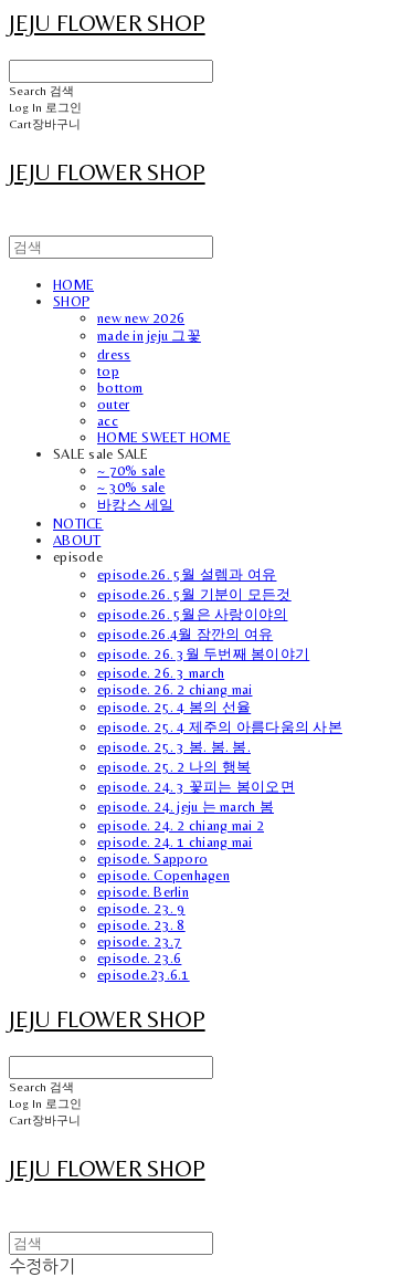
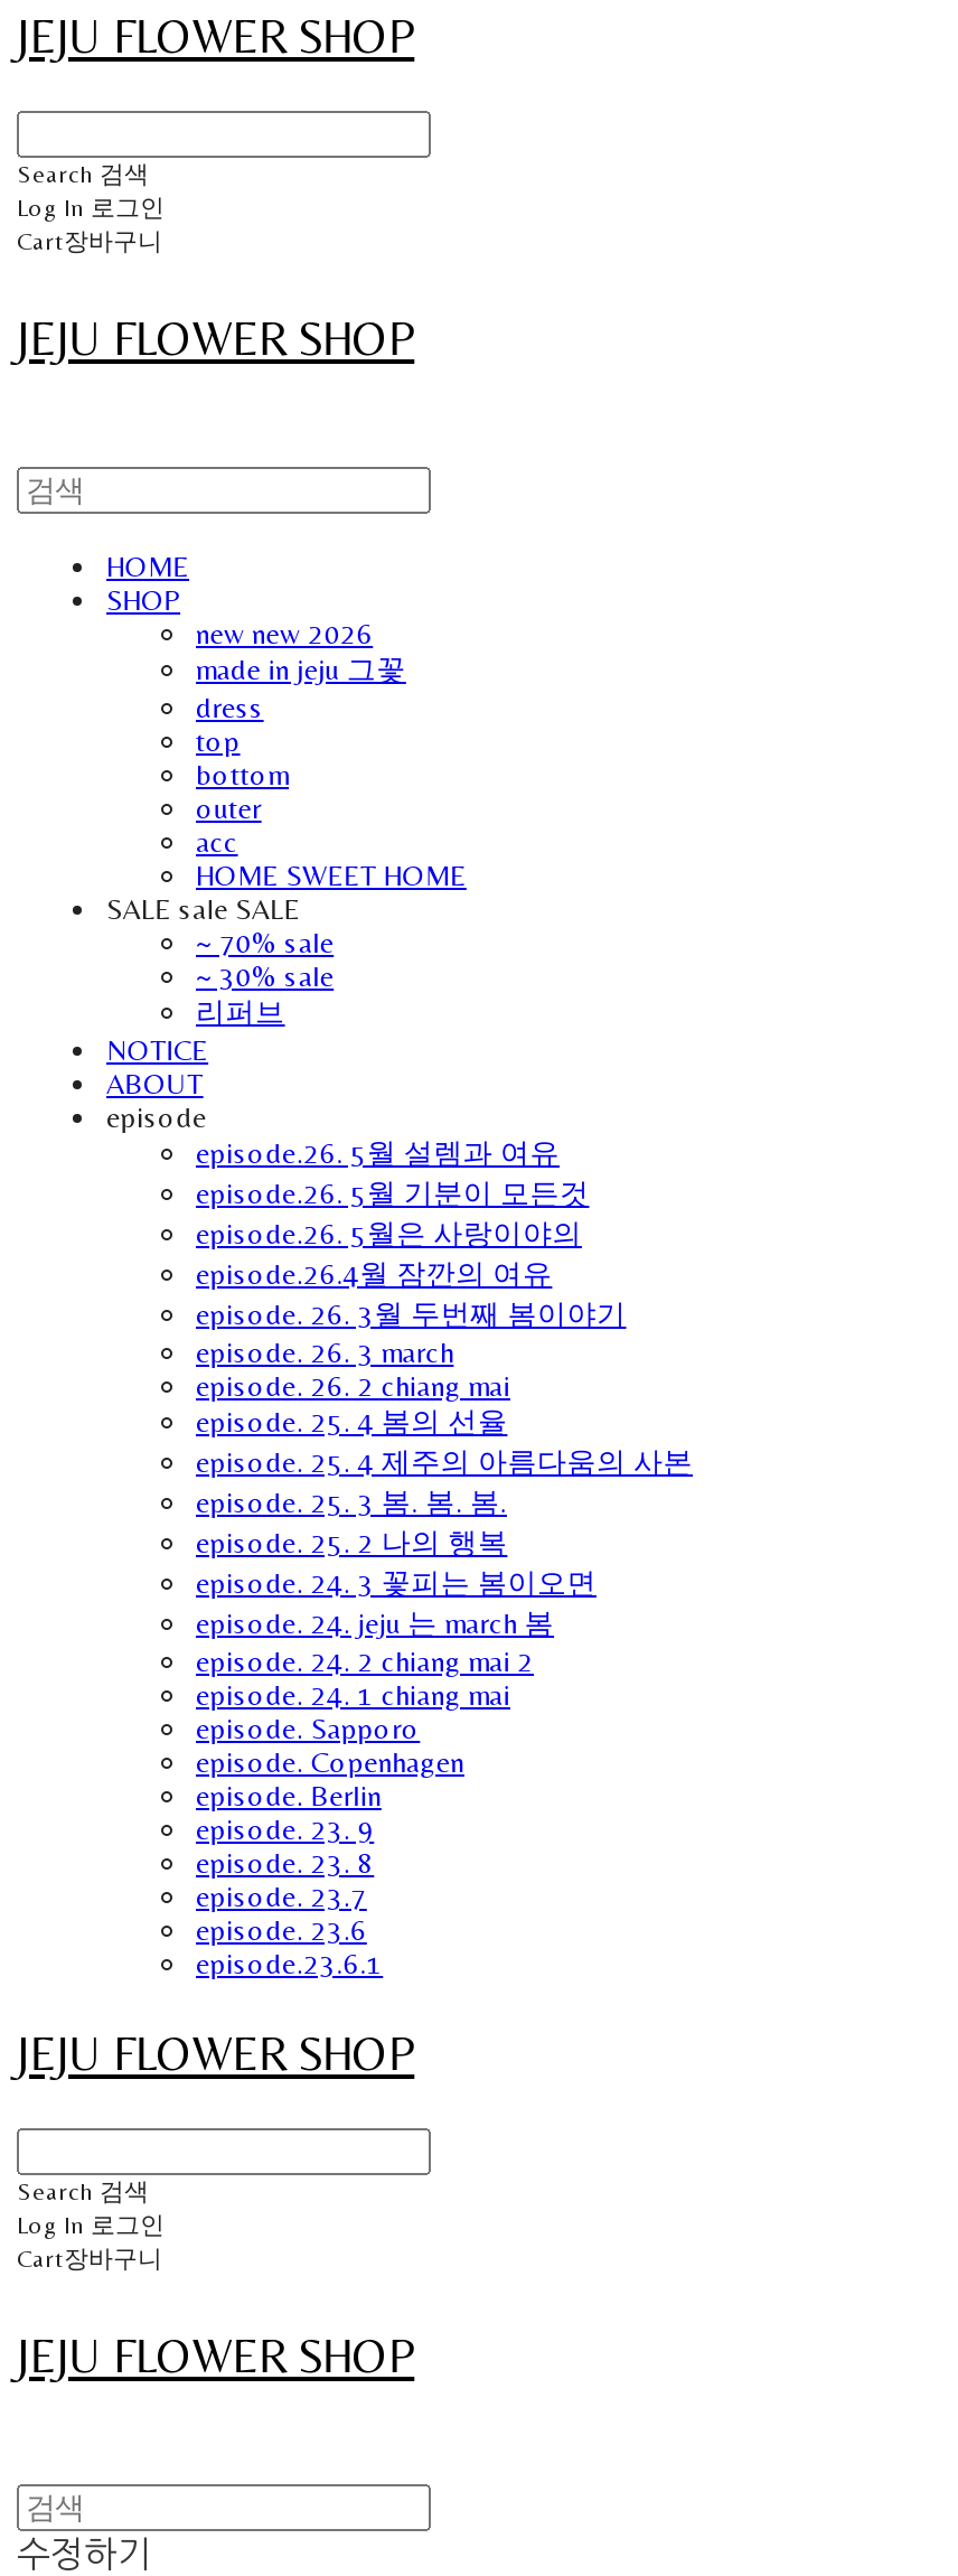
- 바캉스 세일
+ 리퍼브
